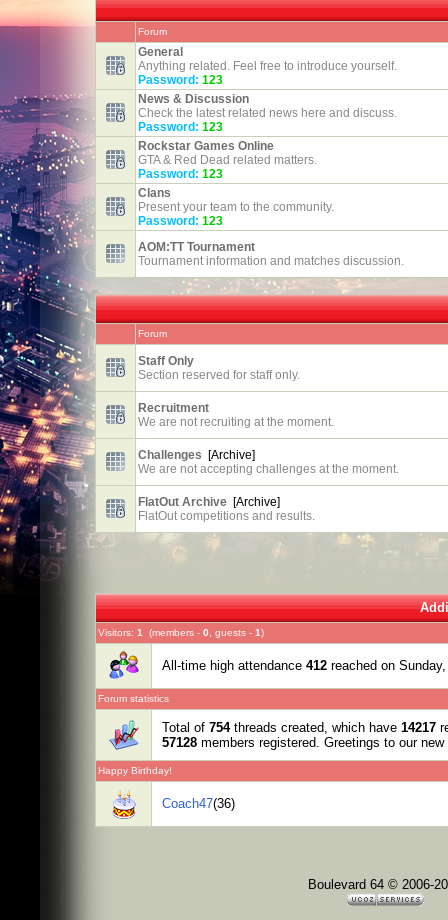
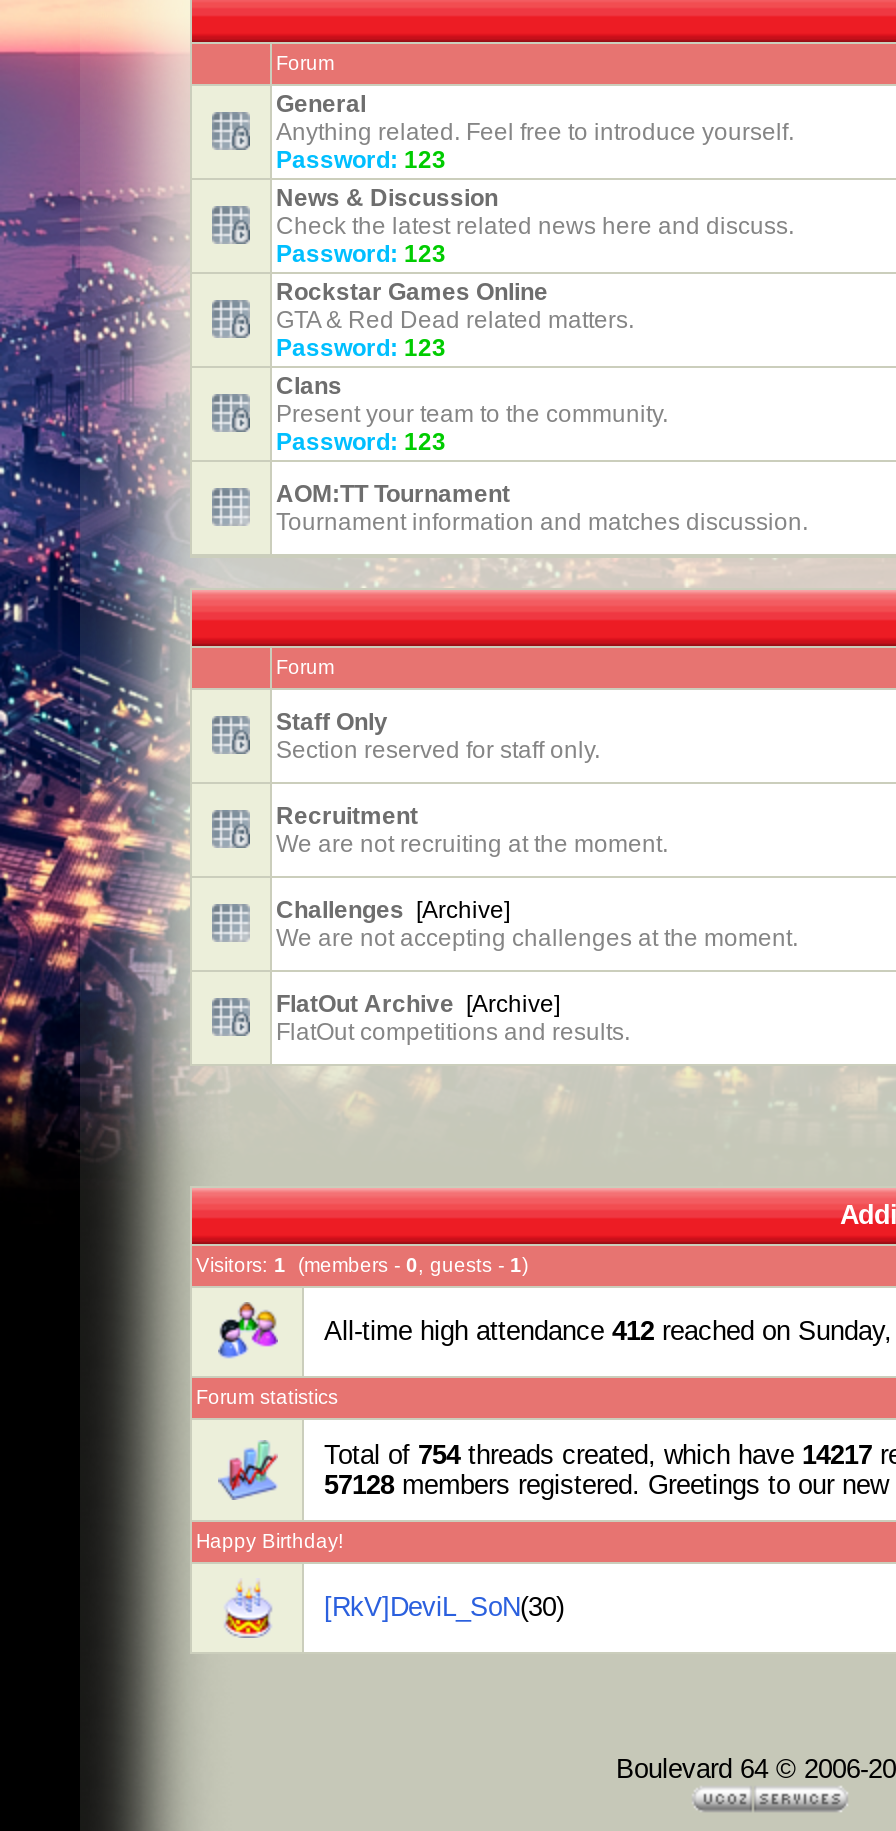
- Coach47(36)
+ [RkV]DeviL_SoN(30)
